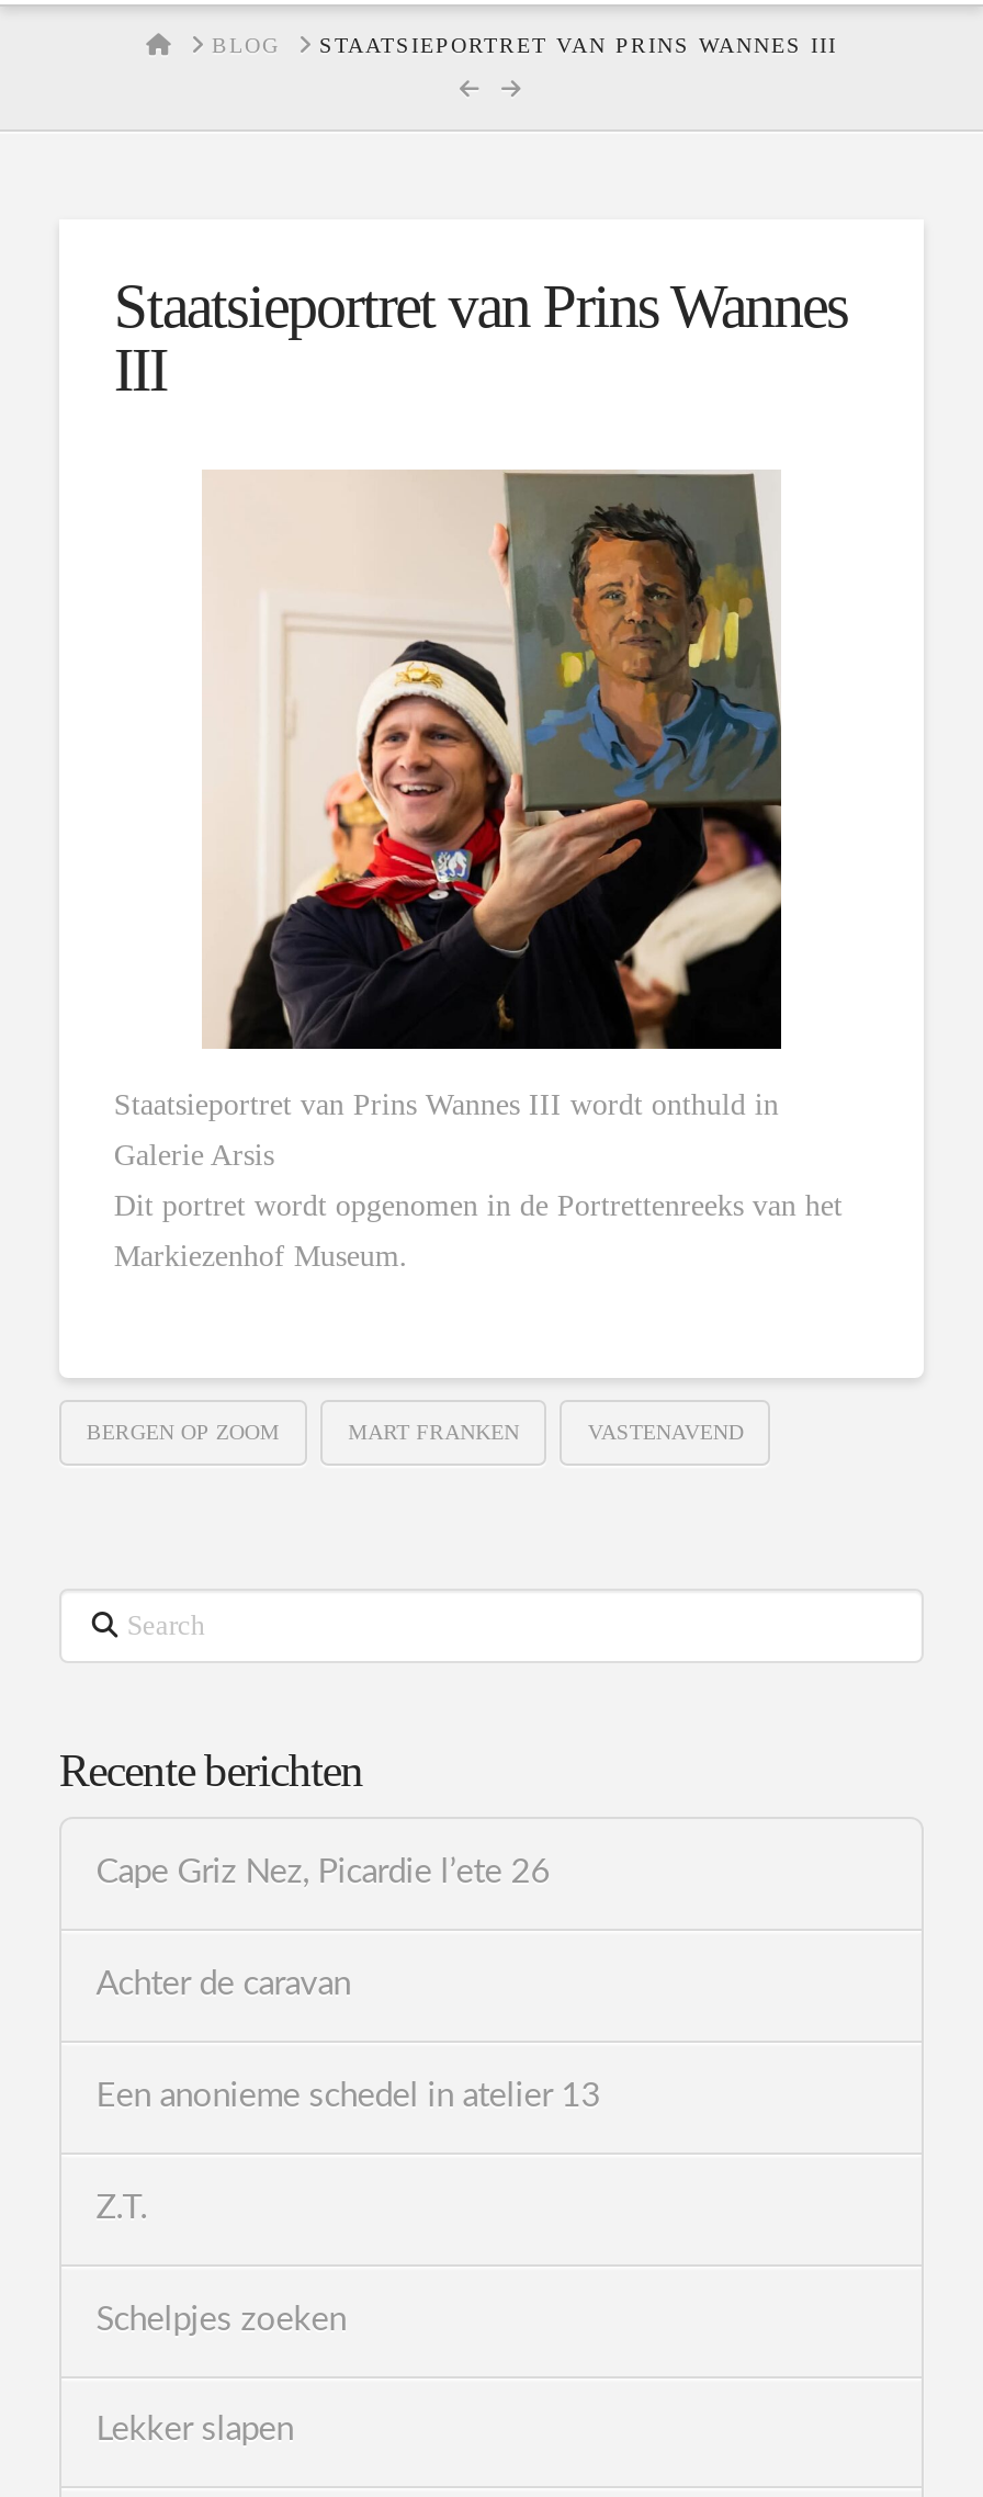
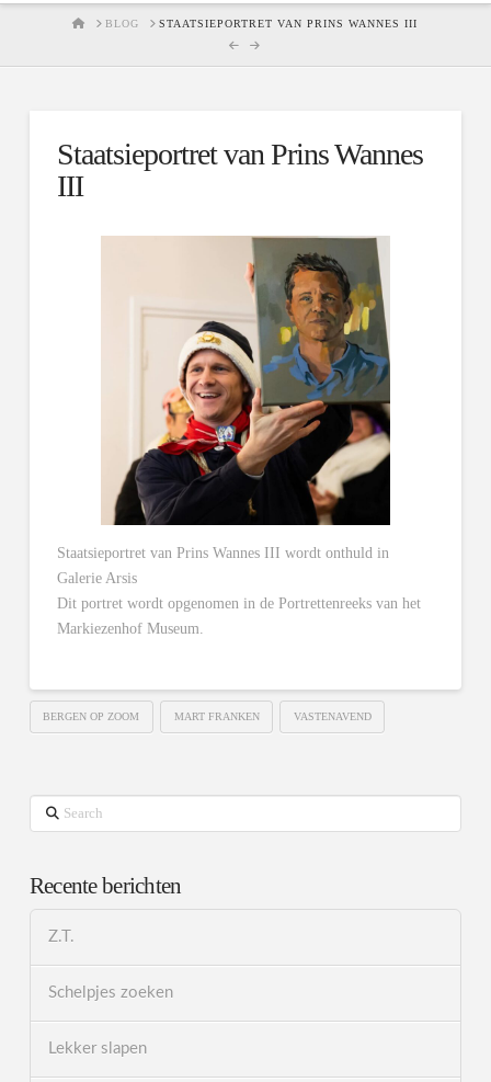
- Cape Griz Nez, Picardie l’ete 26
- Achter de caravan
- Een anonieme schedel in atelier 13
